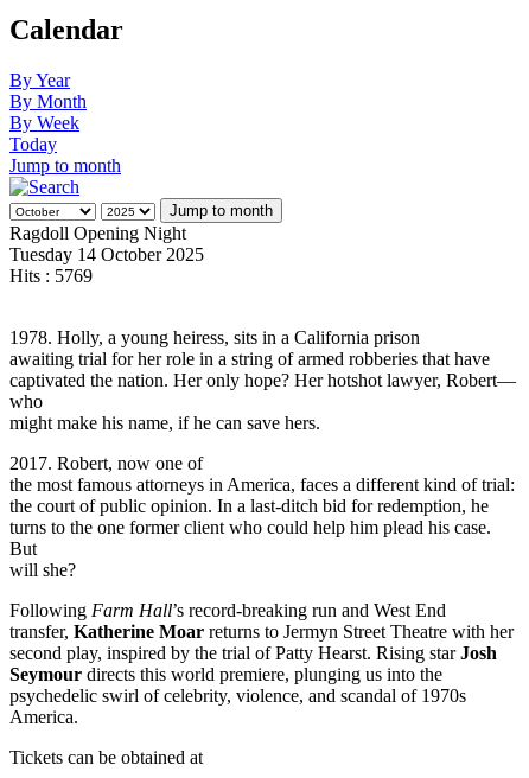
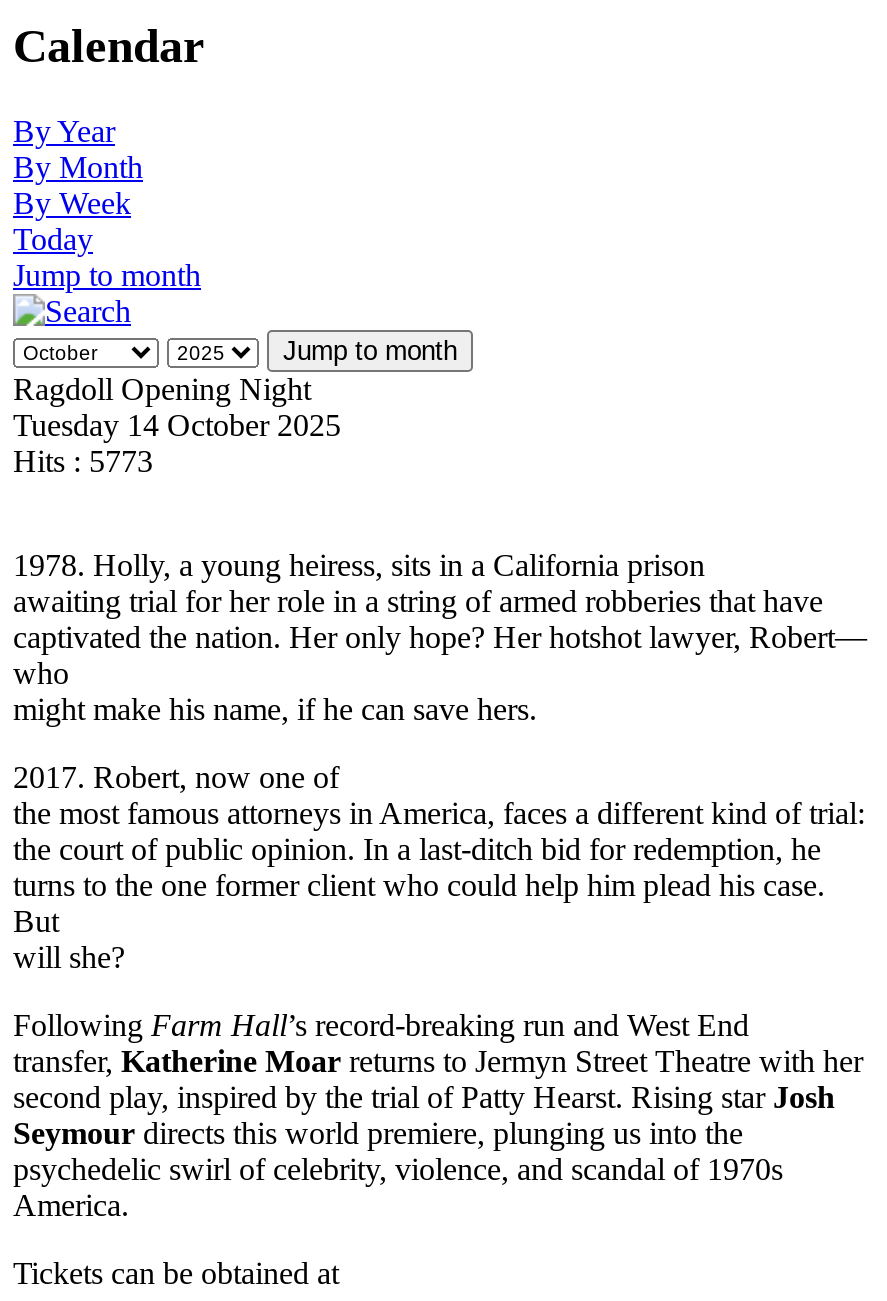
- Hits: 5769
+ Hits: 5773
